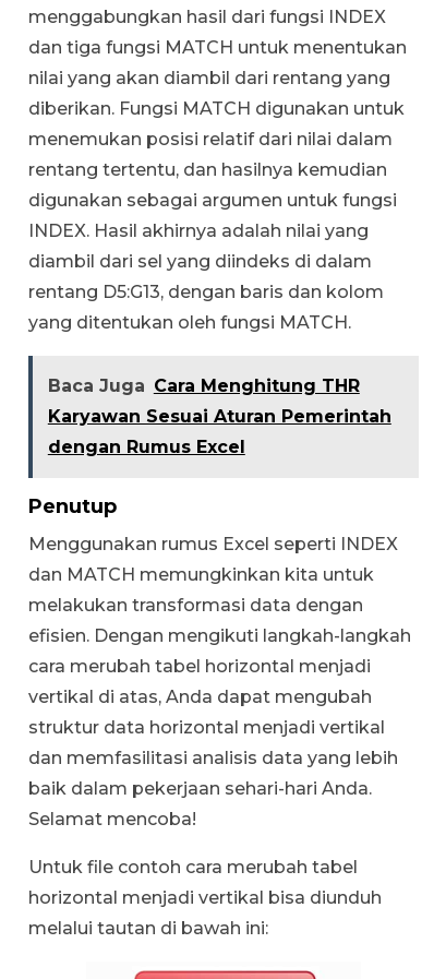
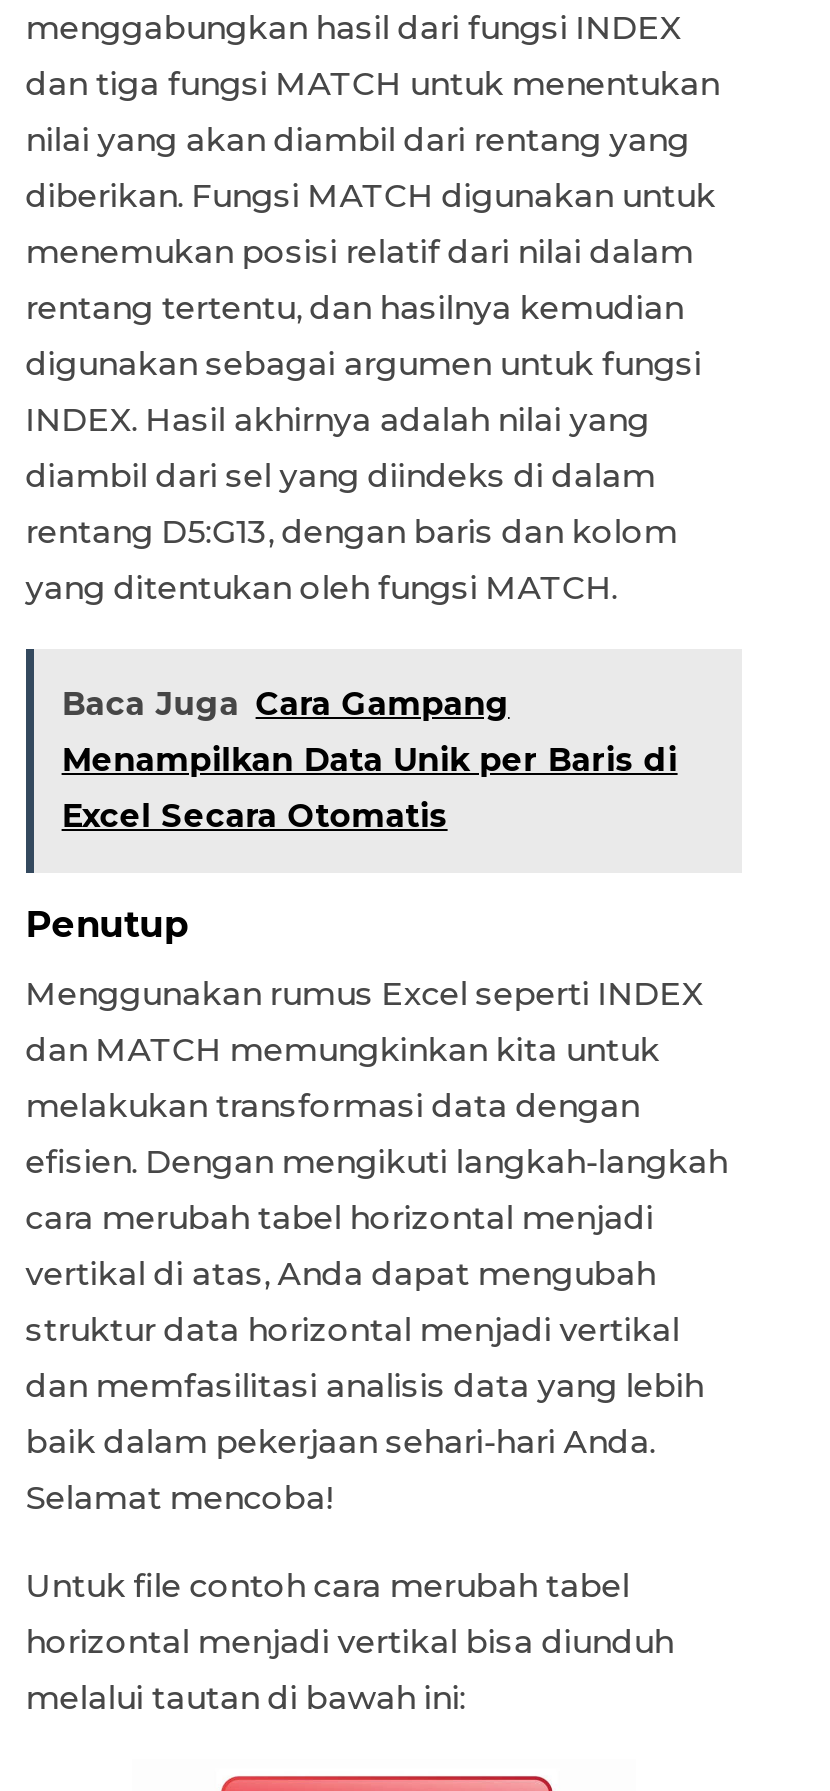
- Baca Juga Cara Menghitung THR
+ Baca Juga Cara Gampang

- Karyawan Sesuai Aturan Pemerintah
+ Menampilkan Data Unik per Baris di

- dengan Rumus Excel
+ Excel Secara Otomatis
